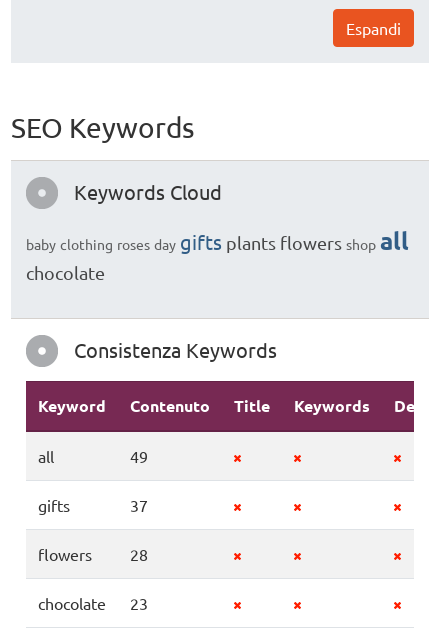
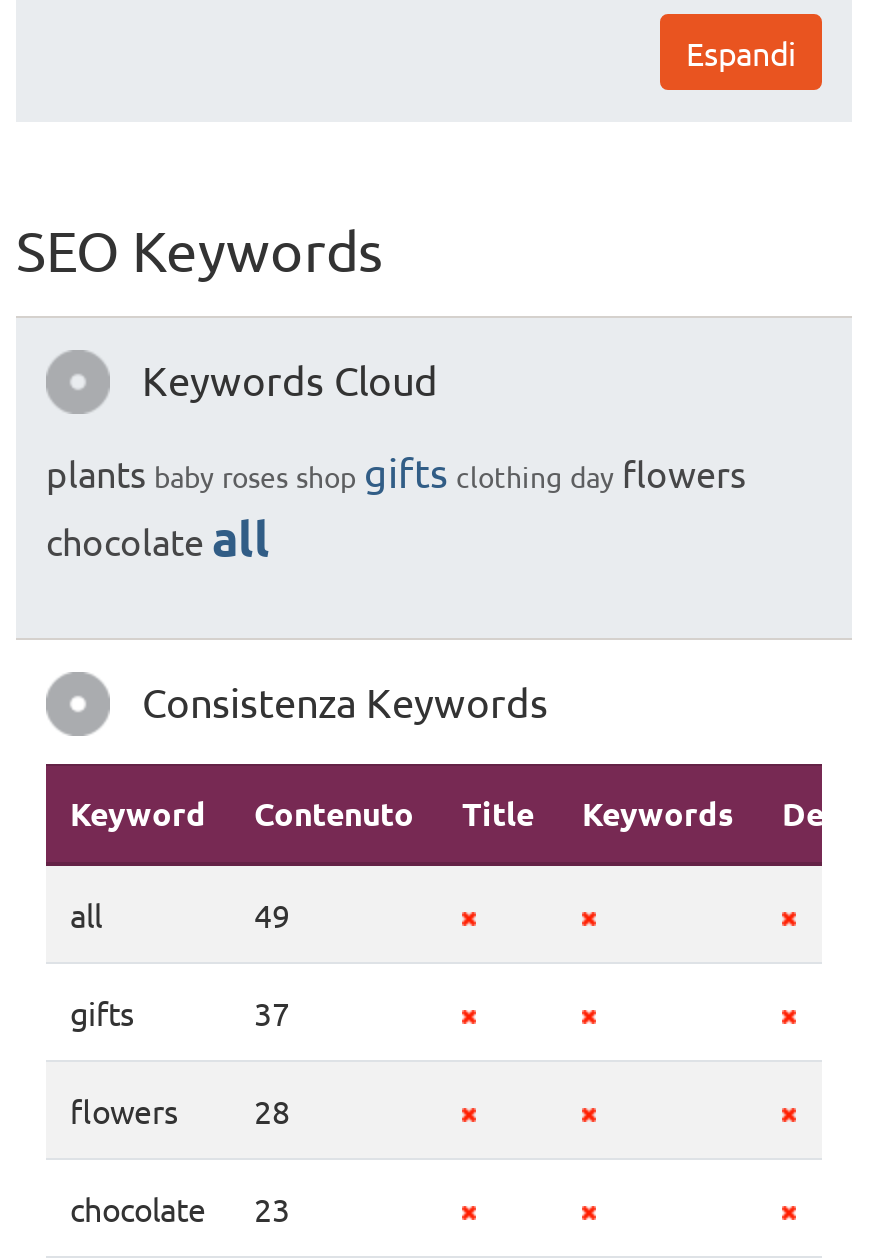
- baby clothing roses day gifts plants flowers shop all
- chocolate
+ plants baby roses shop gifts clothing day flowers
+ chocolate all
